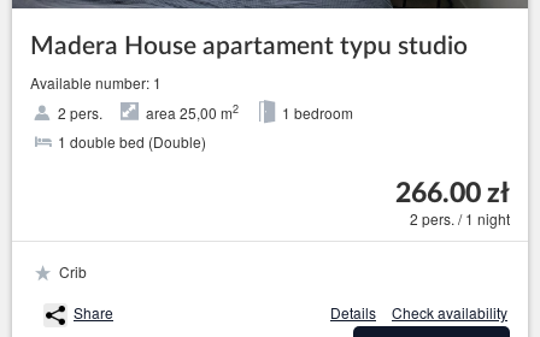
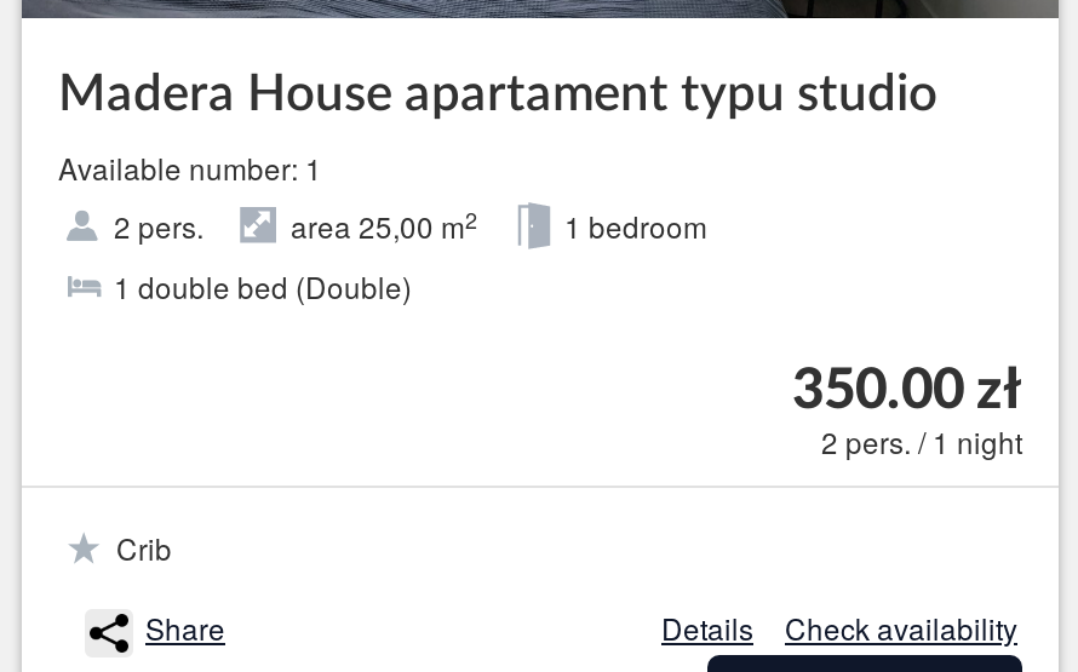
- 266.00 zł
+ 350.00 zł
